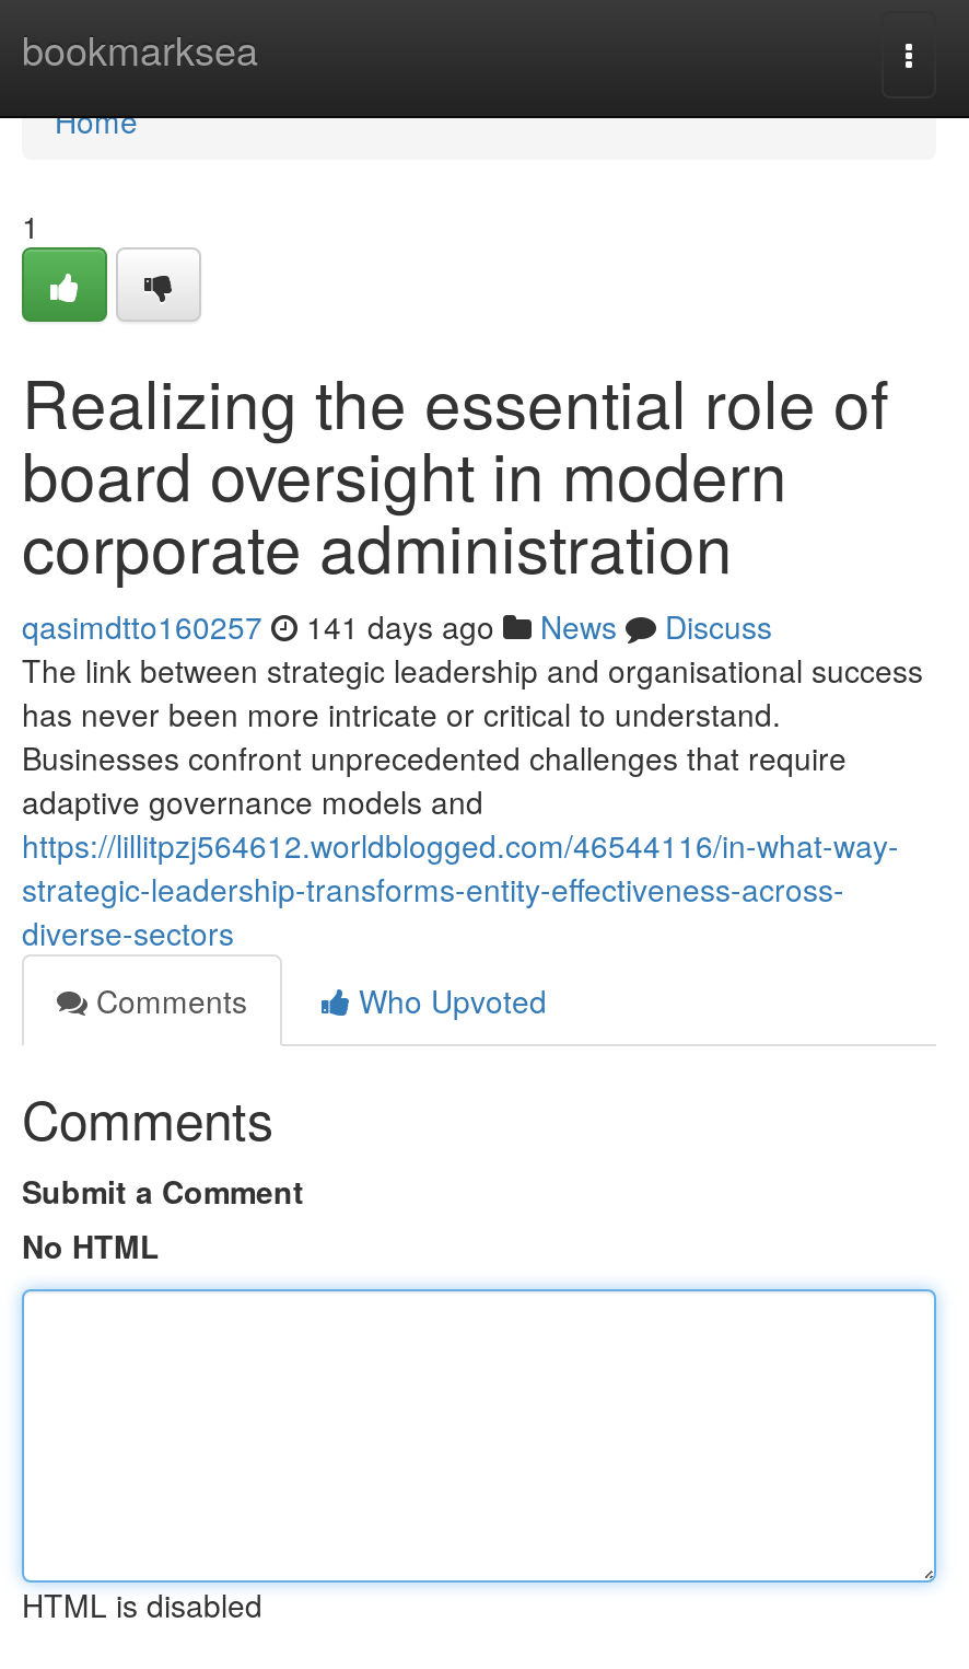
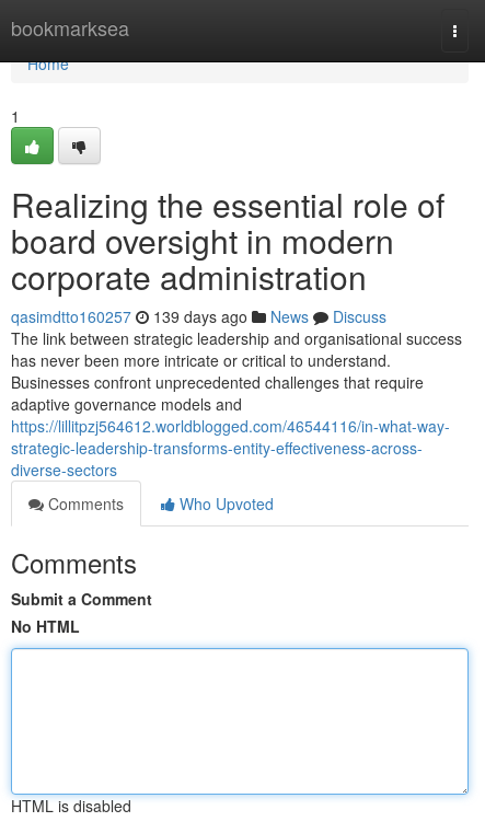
- qasimdtto160257 141 days ago News Discuss
+ qasimdtto160257 139 days ago News Discuss
